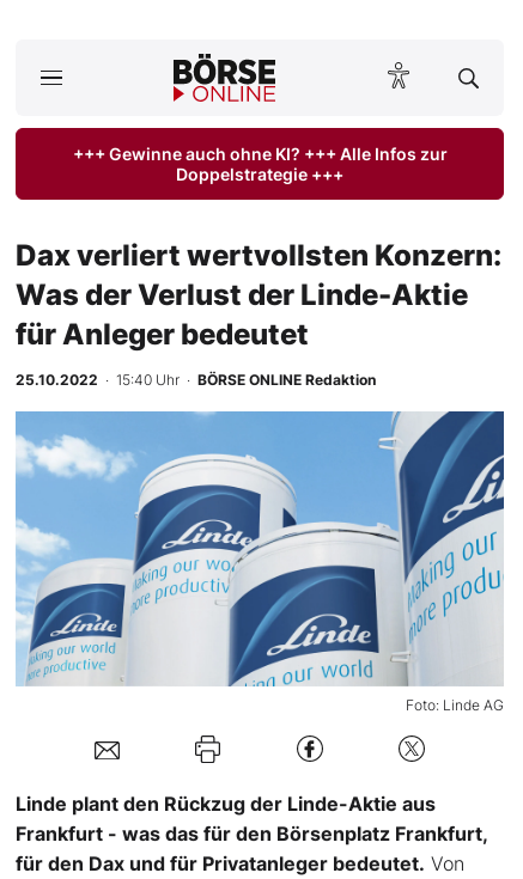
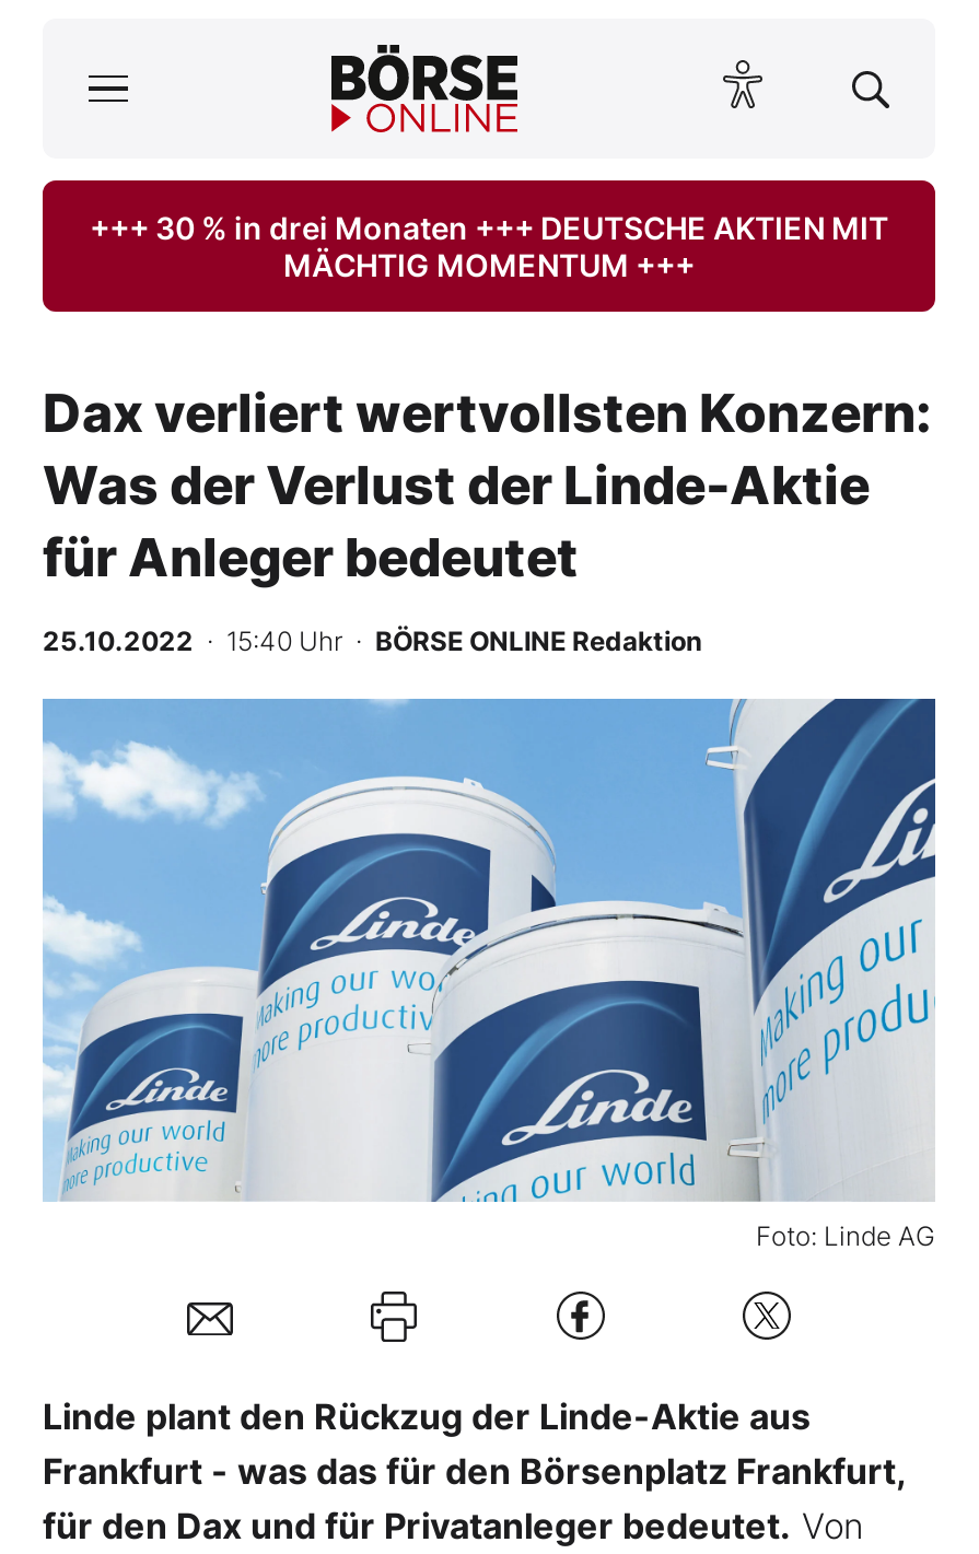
- +++ Gewinne auch ohne KI? +++ Alle Infos zur
- Doppelstrategie +++
+ +++ 30 % in drei Monaten +++ DEUTSCHE AKTIEN MIT
+ MÄCHTIG MOMENTUM +++
